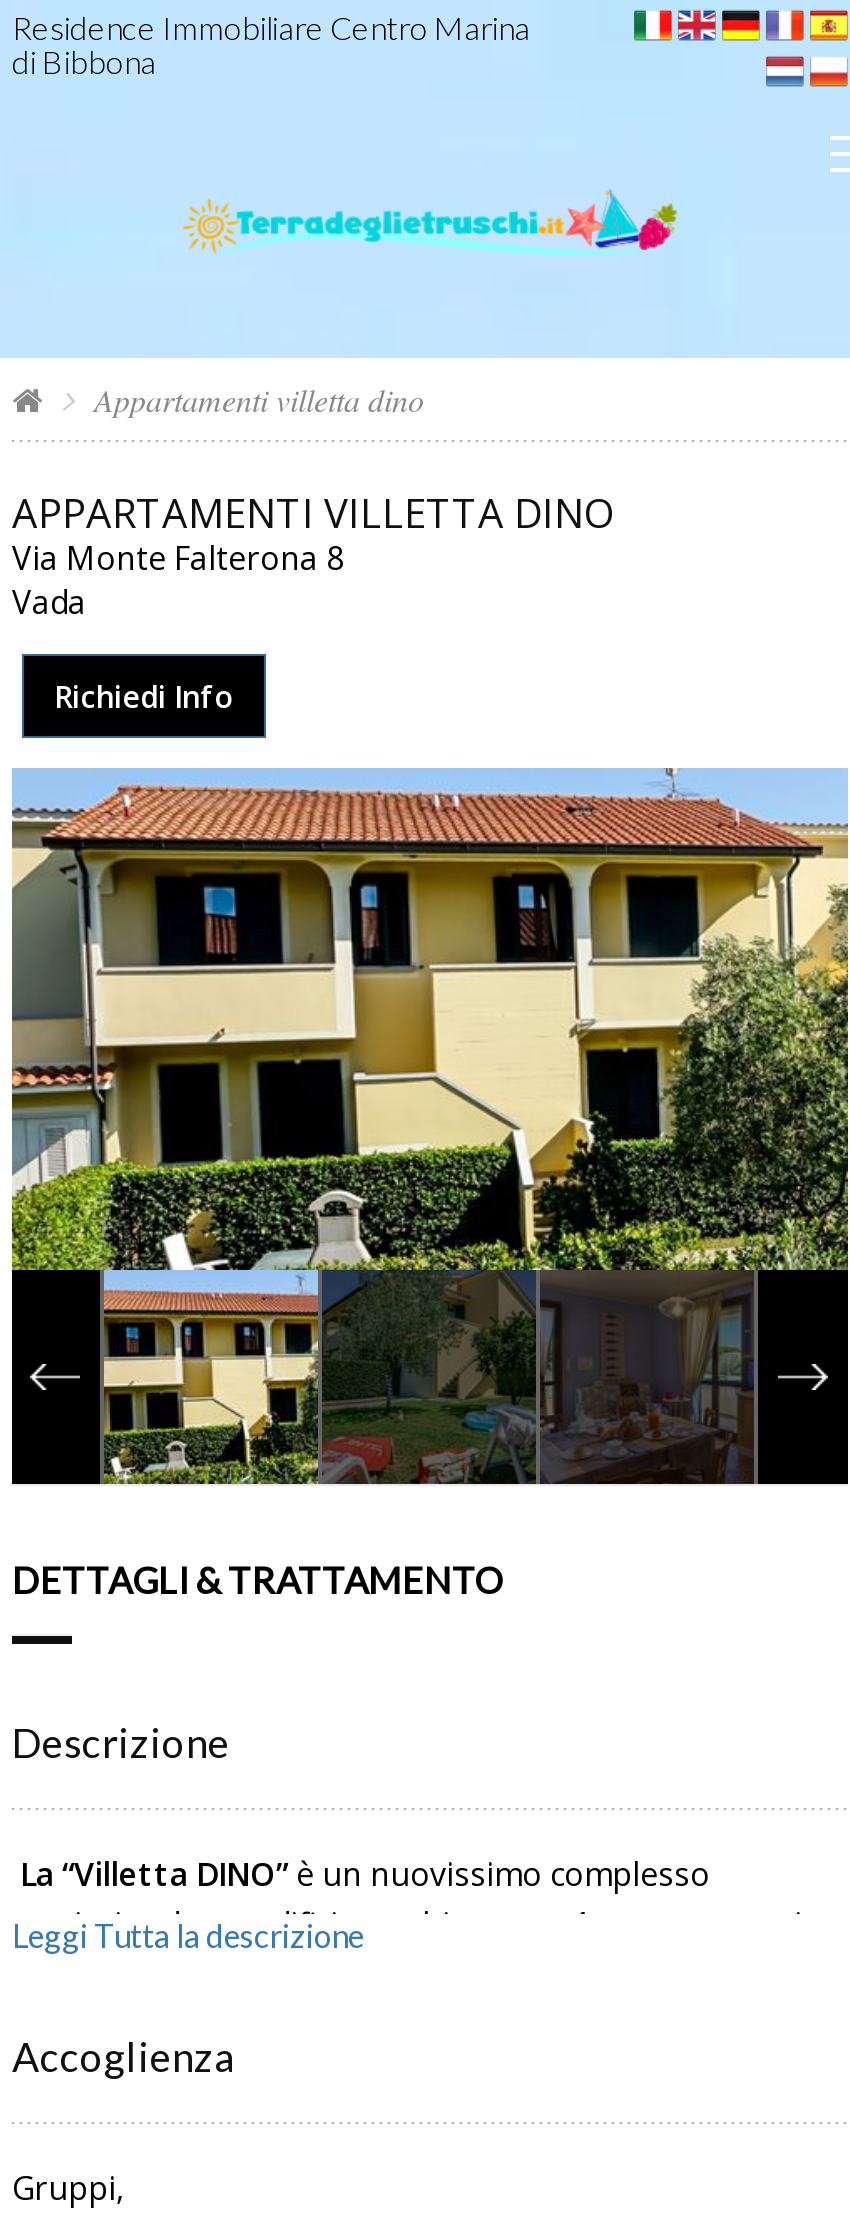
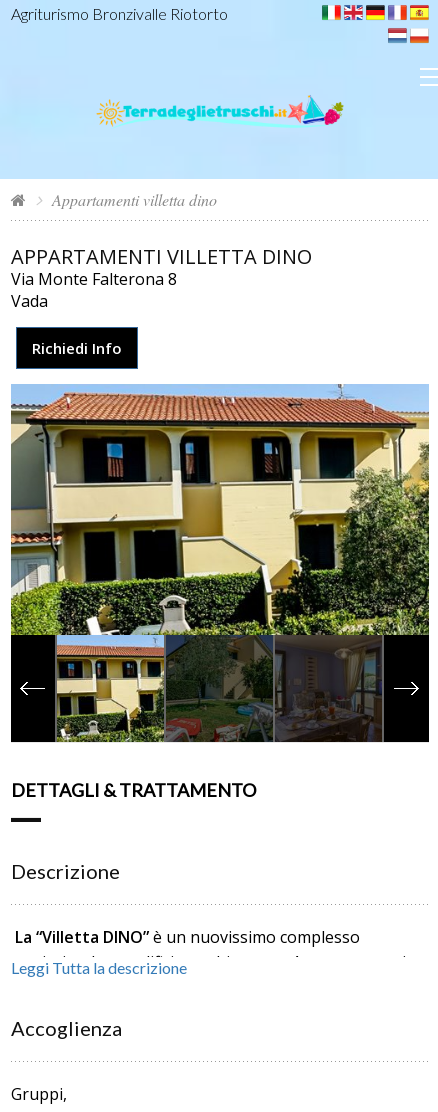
- Residence Immobiliare Centro Marina
- di Bibbona
+ Agriturismo Bronzivalle Riotorto
